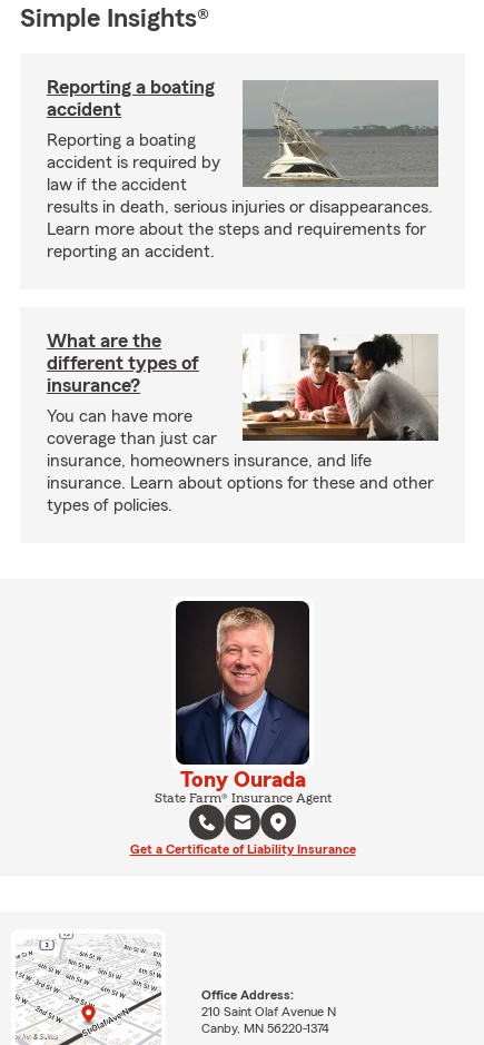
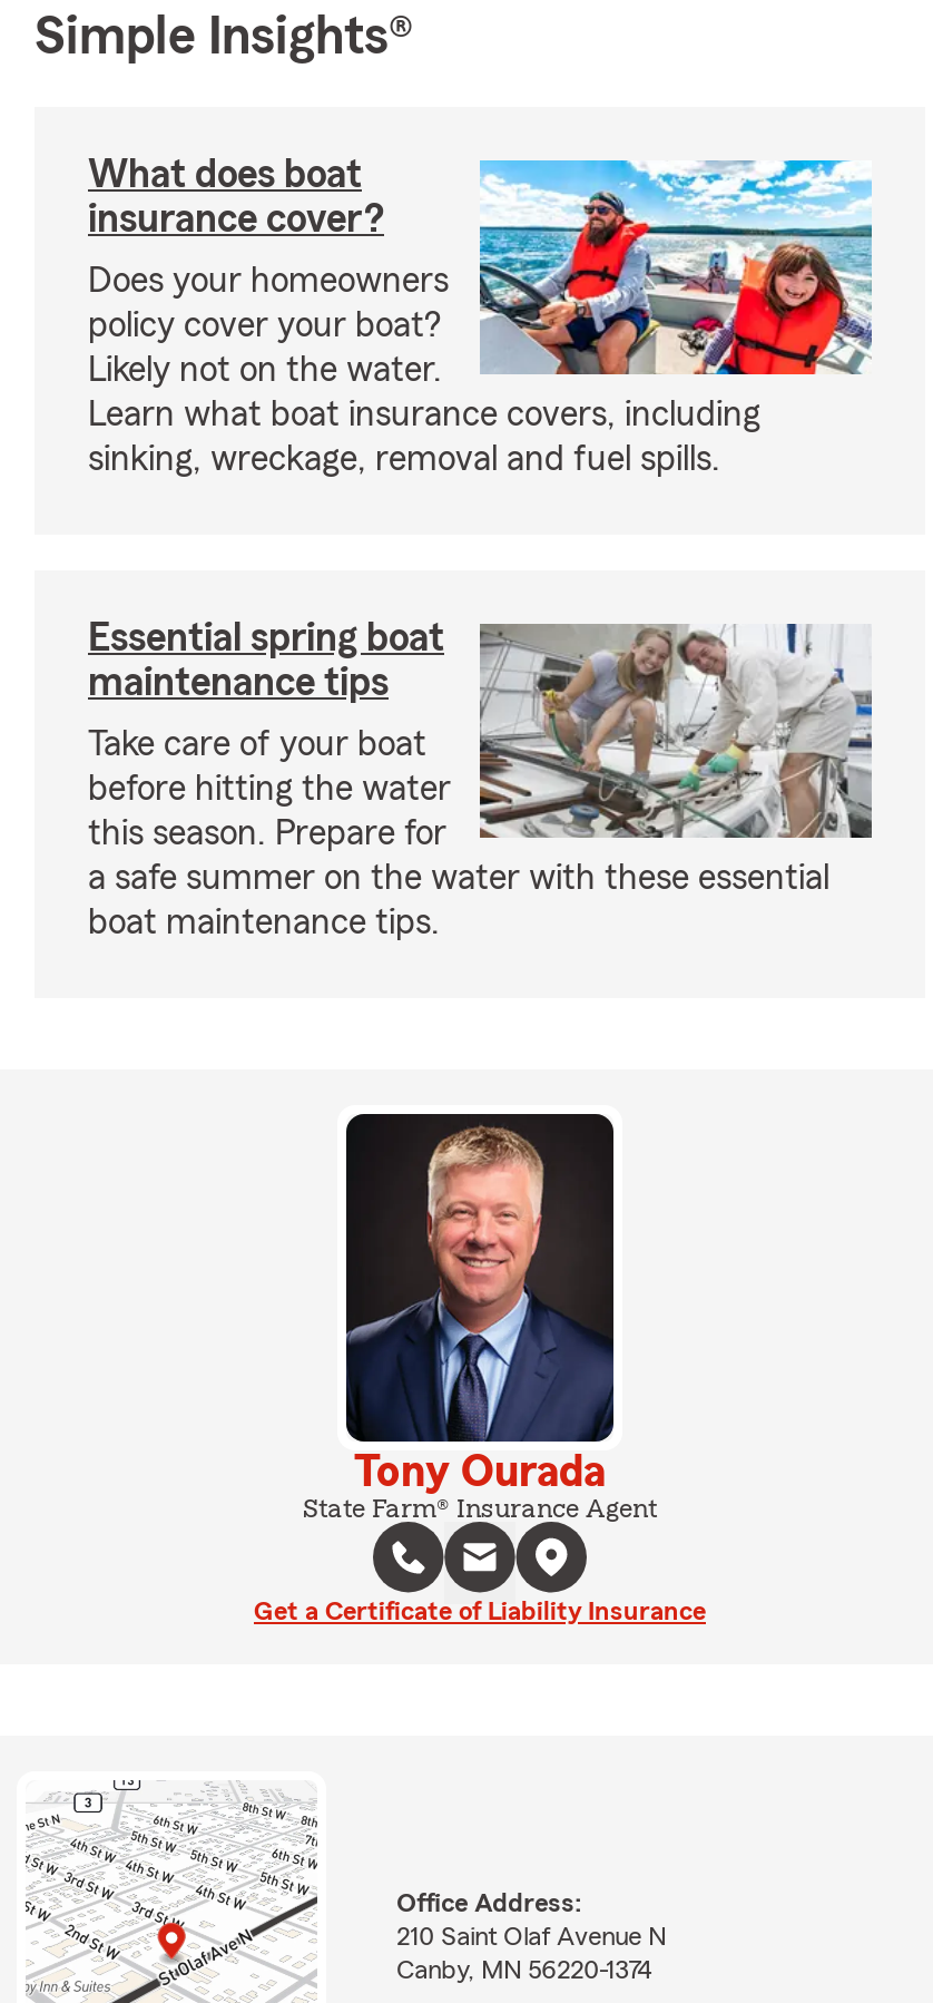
- Reporting a boating
- accident
+ What does boat
+ insurance cover?

- [image]
- Reporting a boating
- accident is required by
- law if the accident
- results in death, serious injuries or disappearances.
- Learn more about the steps and requirements for
- reporting an accident.
+ [image]
+ Does your homeowners
+ policy cover your boat?
+ Likely not on the water.
+ Learn what boat insurance covers, including
+ sinking, wreckage, removal and fuel spills.

- What are the
- different types of
- insurance?
+ Essential spring boat
+ maintenance tips

- [image]
- You can have more
- coverage than just car
- insurance, homeowners insurance, and life
- insurance. Learn about options for these and other
- types of policies.
+ [image]
+ Take care of your boat
+ before hitting the water
+ this season. Prepare for
+ a safe summer on the water with these essential
+ boat maintenance tips.
